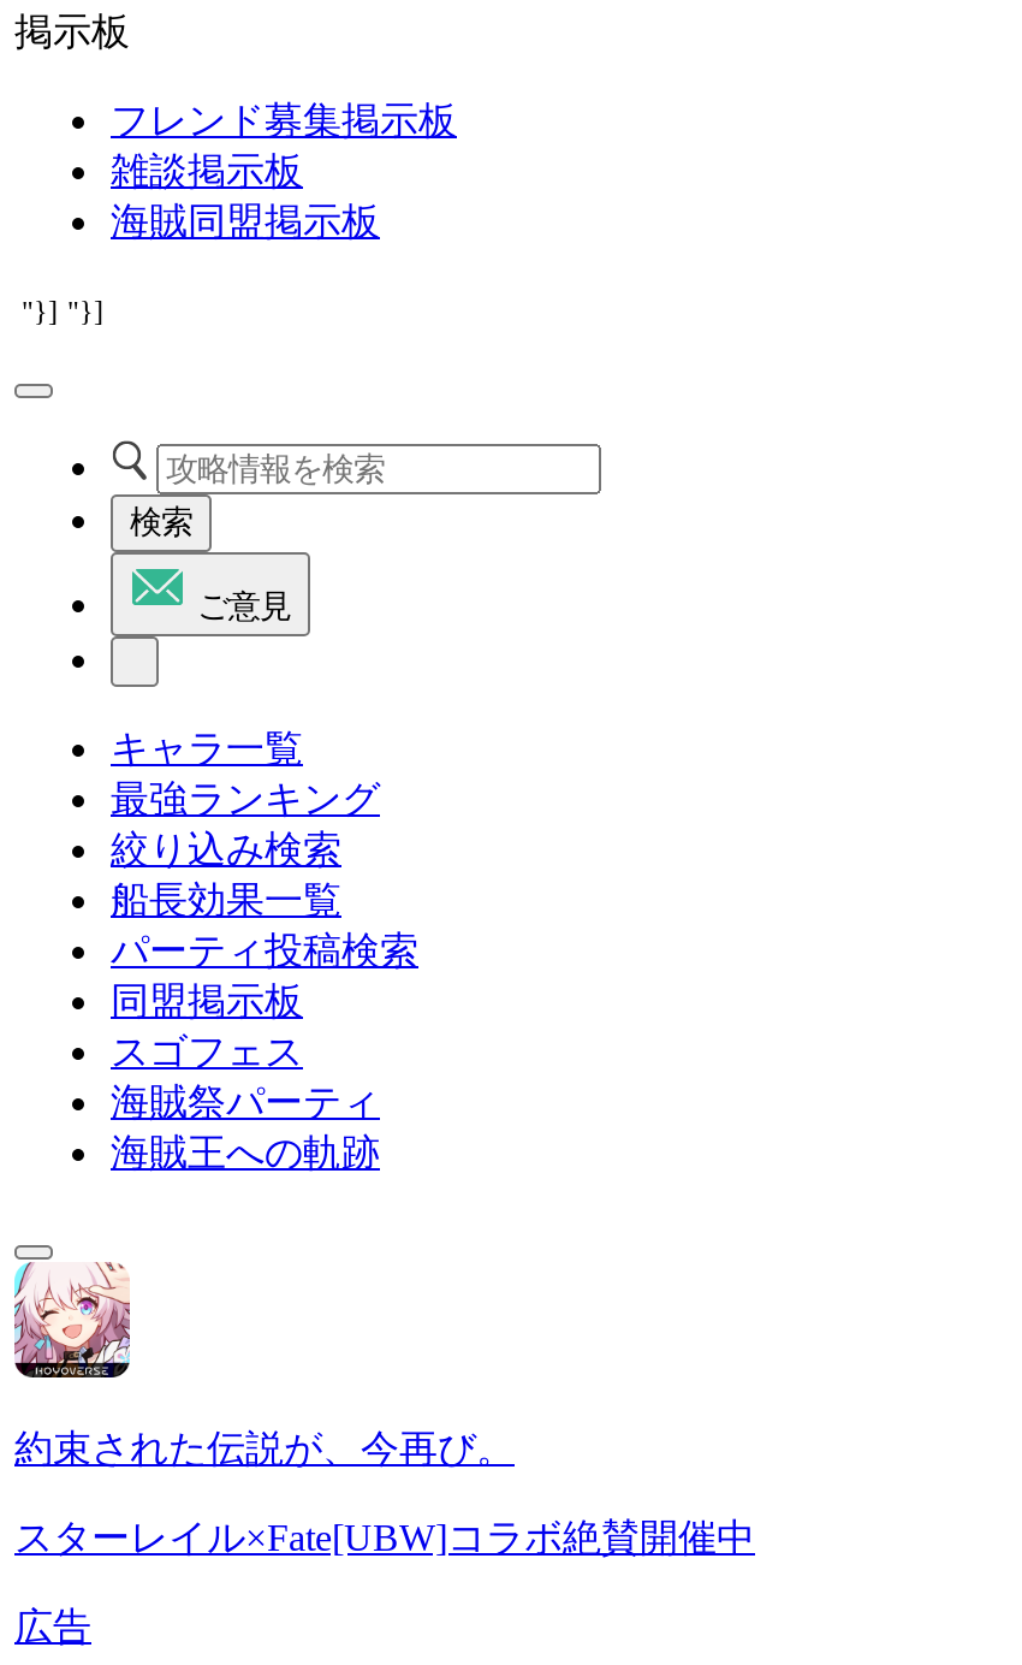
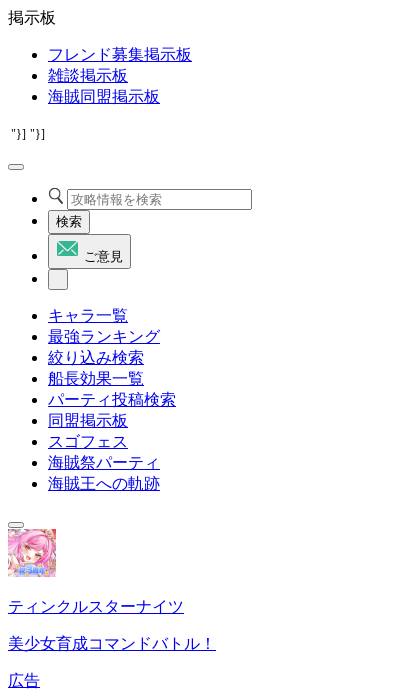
- [image]
- 約束された伝説が、今再び。
+ [image]
+ ティンクルスターナイツ

- スターレイル×Fate[UBW]コラボ絶賛開催中
+ 美少女育成コマンドバトル！
